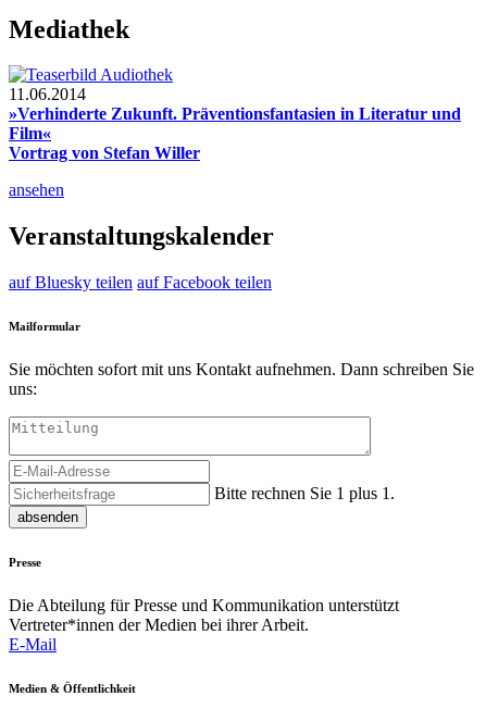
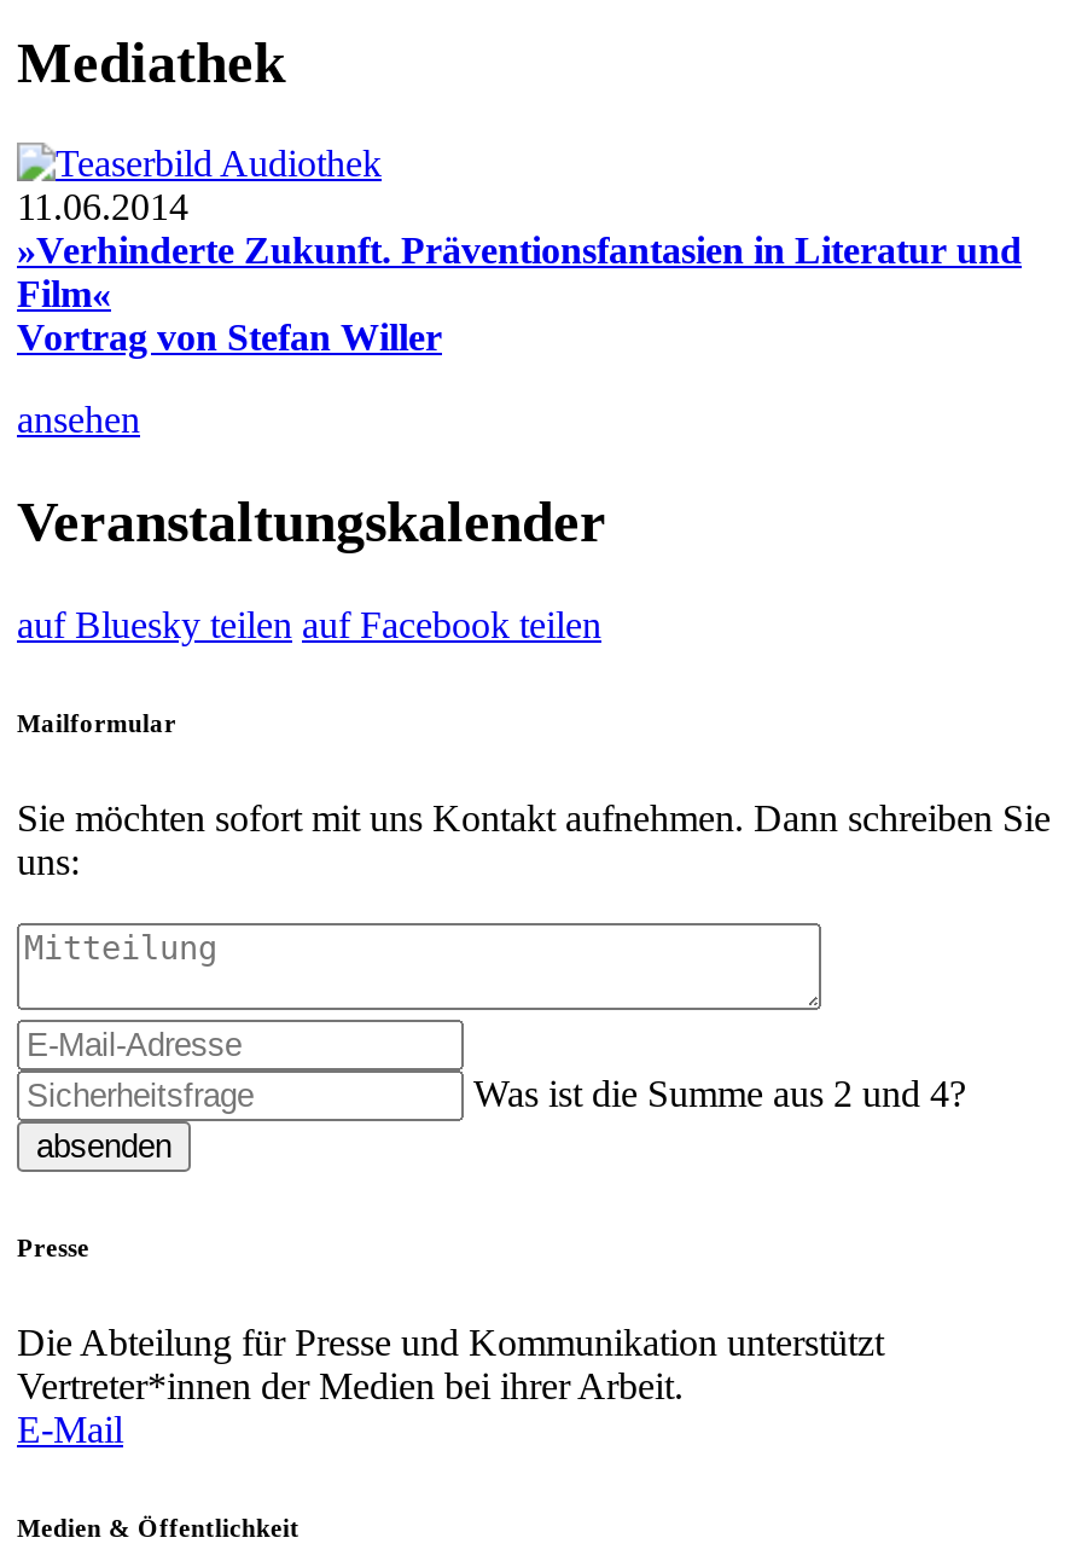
- Bitte rechnen Sie 1 plus 1.
+ Was ist die Summe aus 2 und 4?
